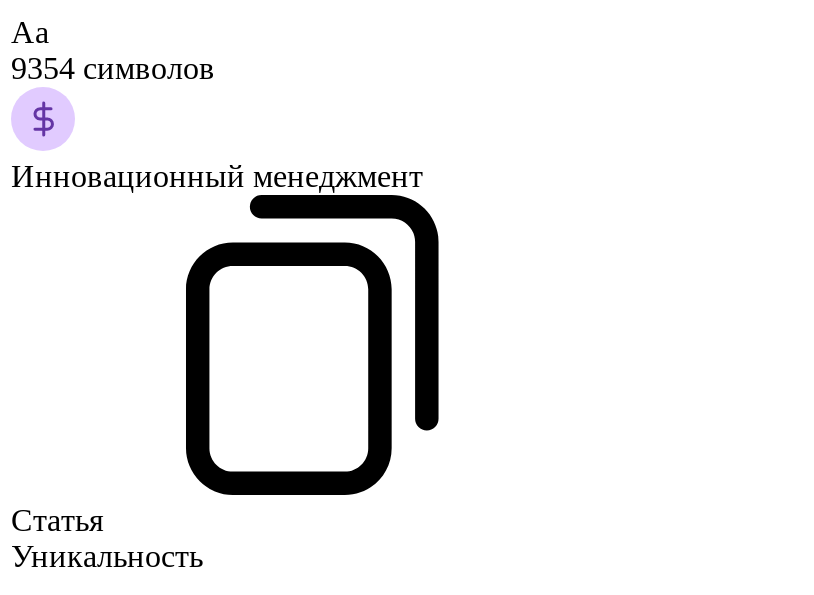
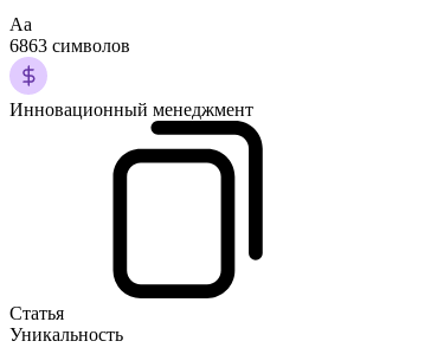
- 9354 символов
+ 6863 символов
